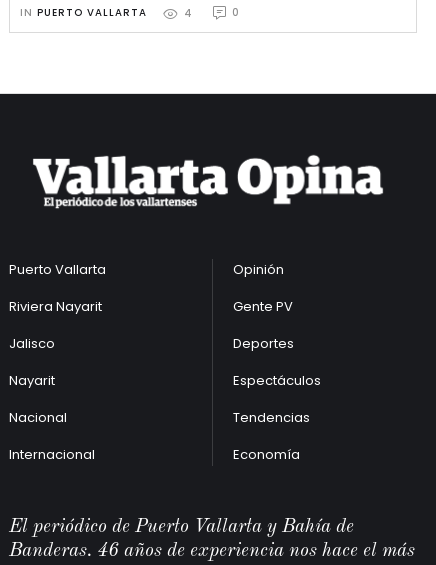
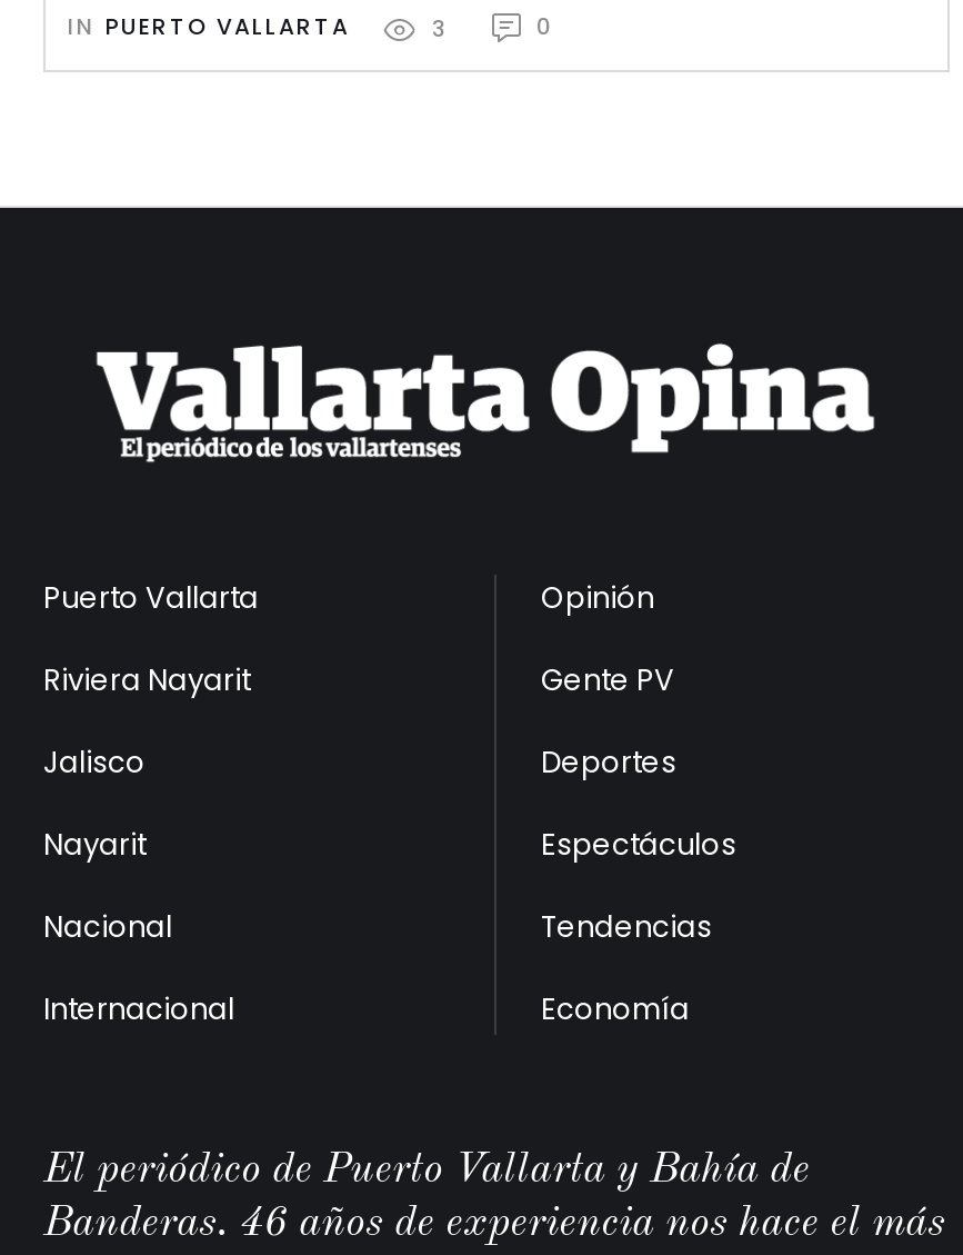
- 4
+ 3
